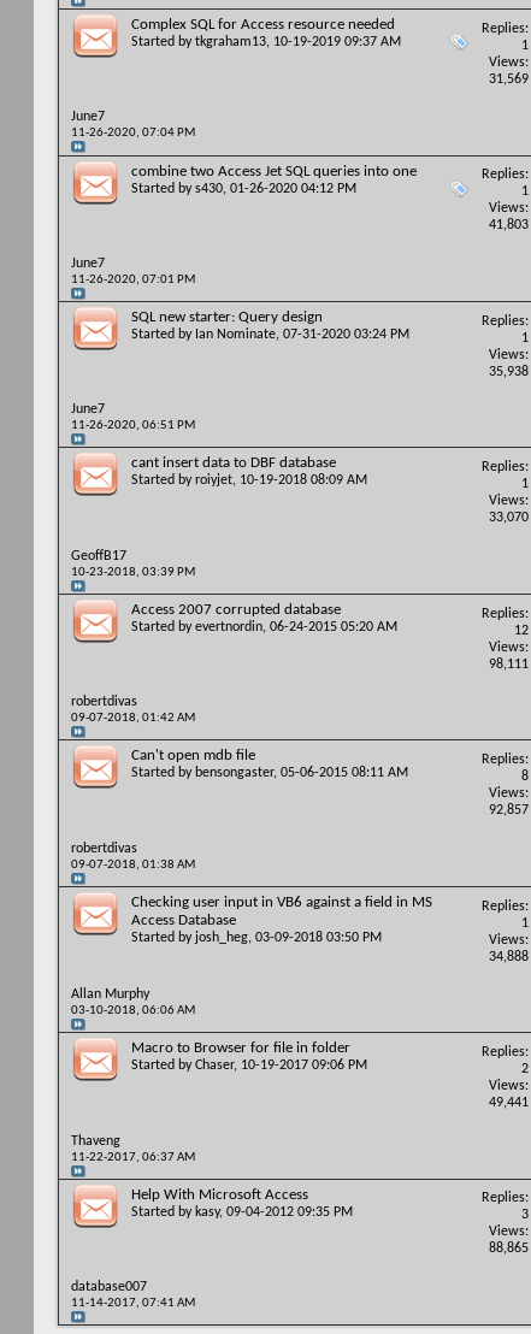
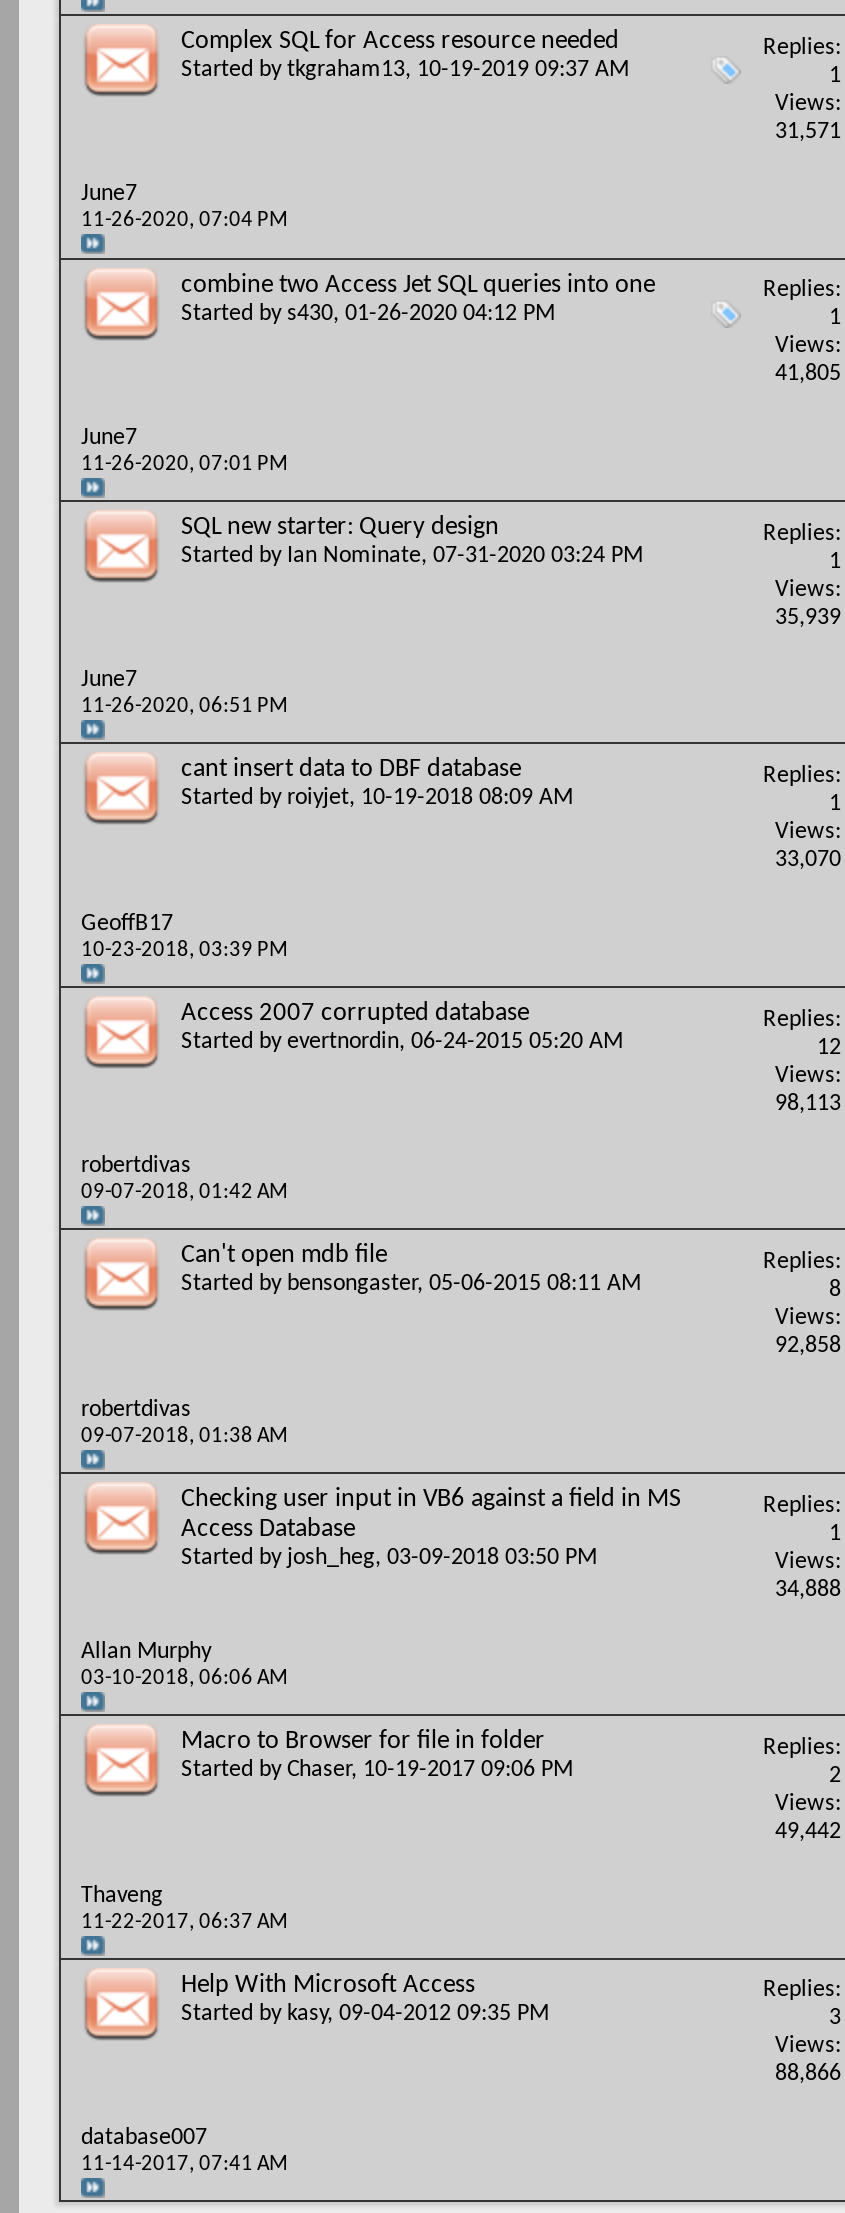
- 31,569
+ 31,571

- 41,803
+ 41,805

- 35,938
+ 35,939

- 98,111
+ 98,113

- 92,857
+ 92,858

- 49,441
+ 49,442

- 88,865
+ 88,866
